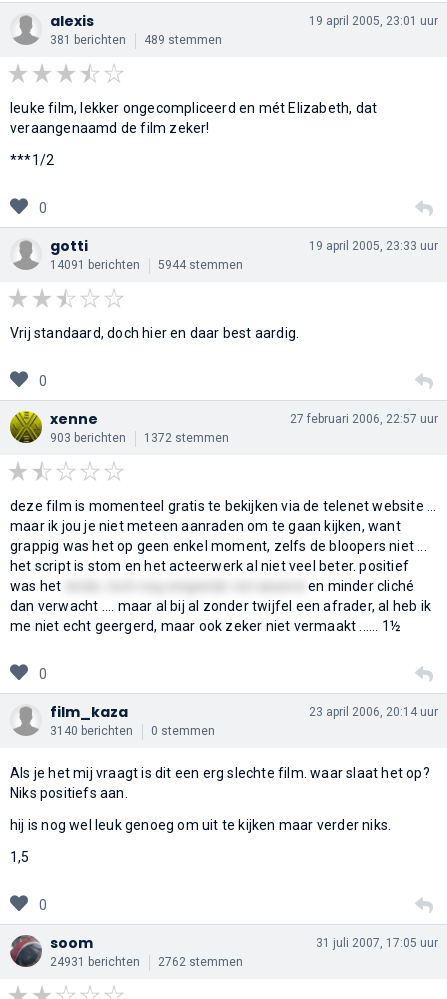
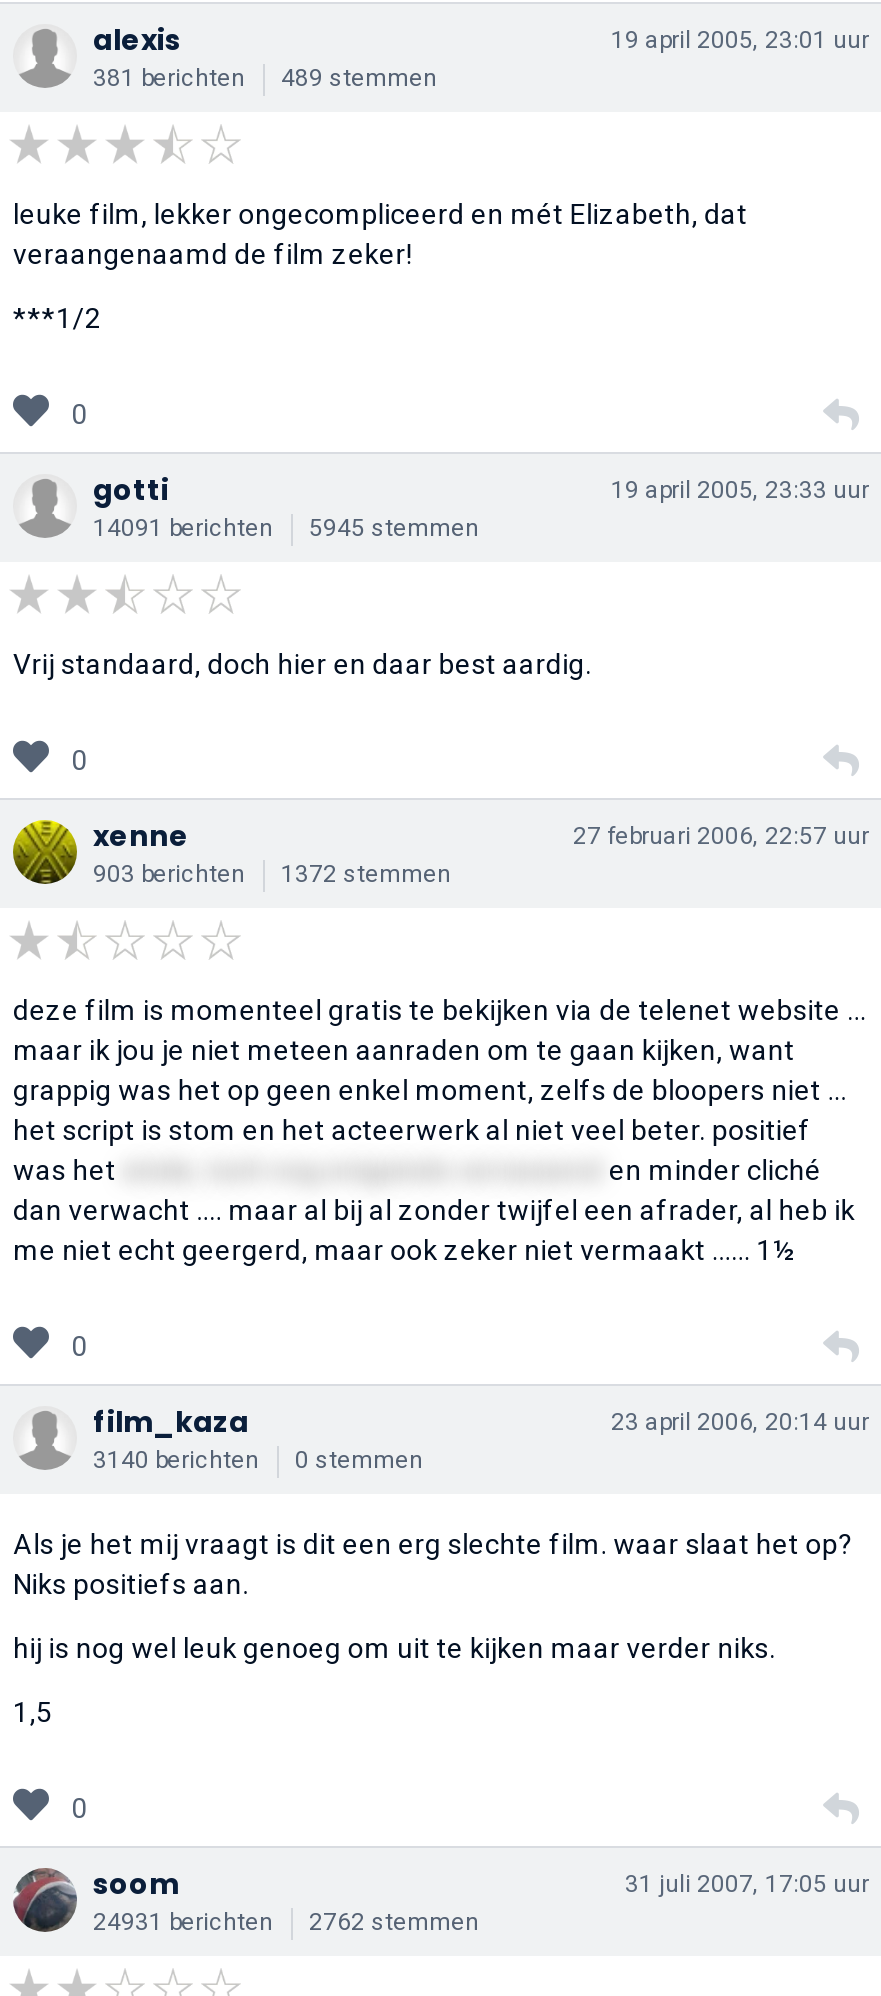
- 14091 berichten 5944 stemmen
+ 14091 berichten 5945 stemmen
